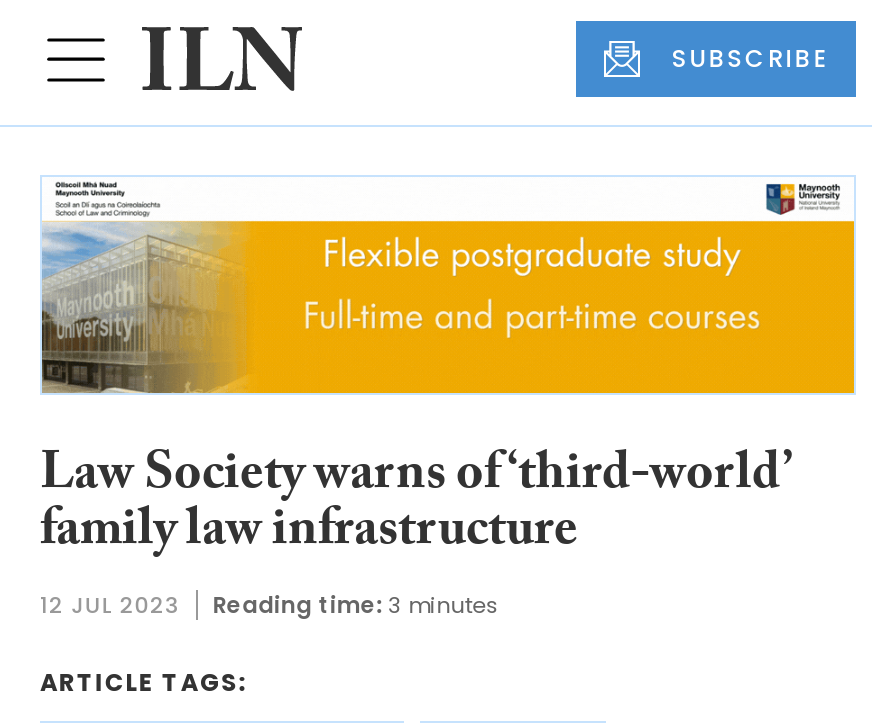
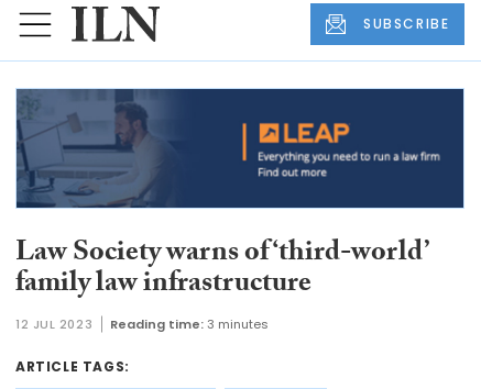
- [image]
+ [image]
